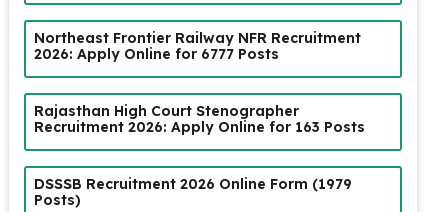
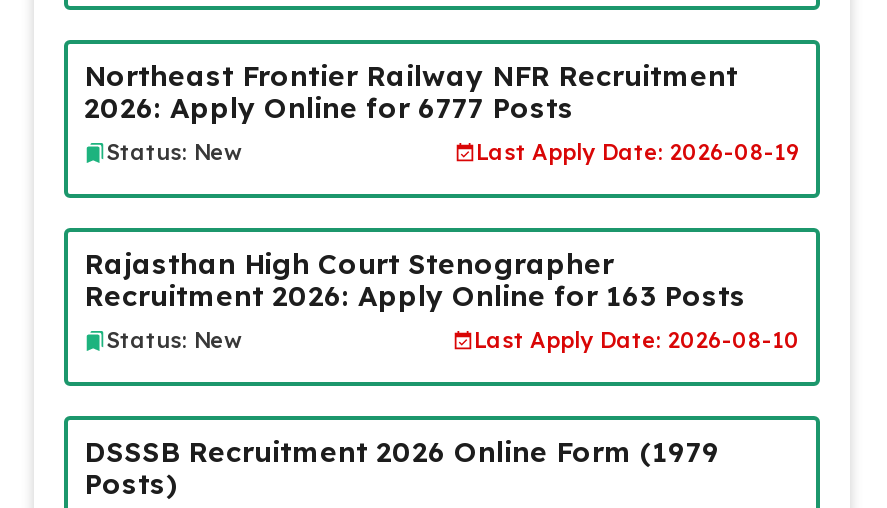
+ Status: New
+ Last Apply Date: 2026-08-19

+ Status: New
+ Last Apply Date: 2026-08-10
